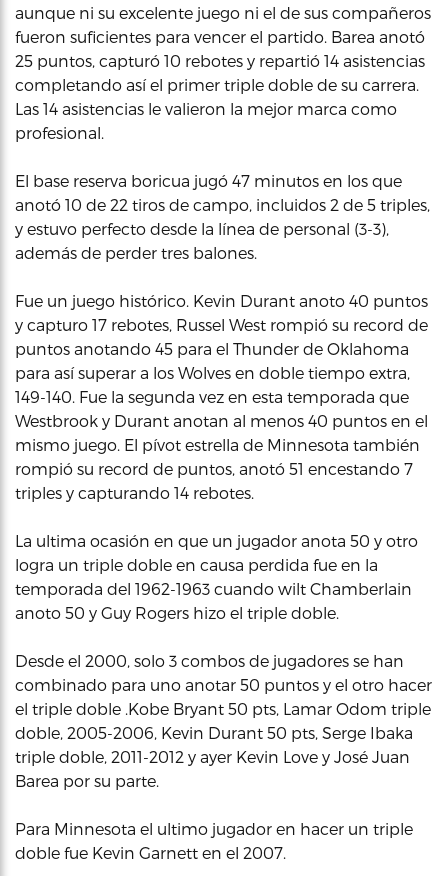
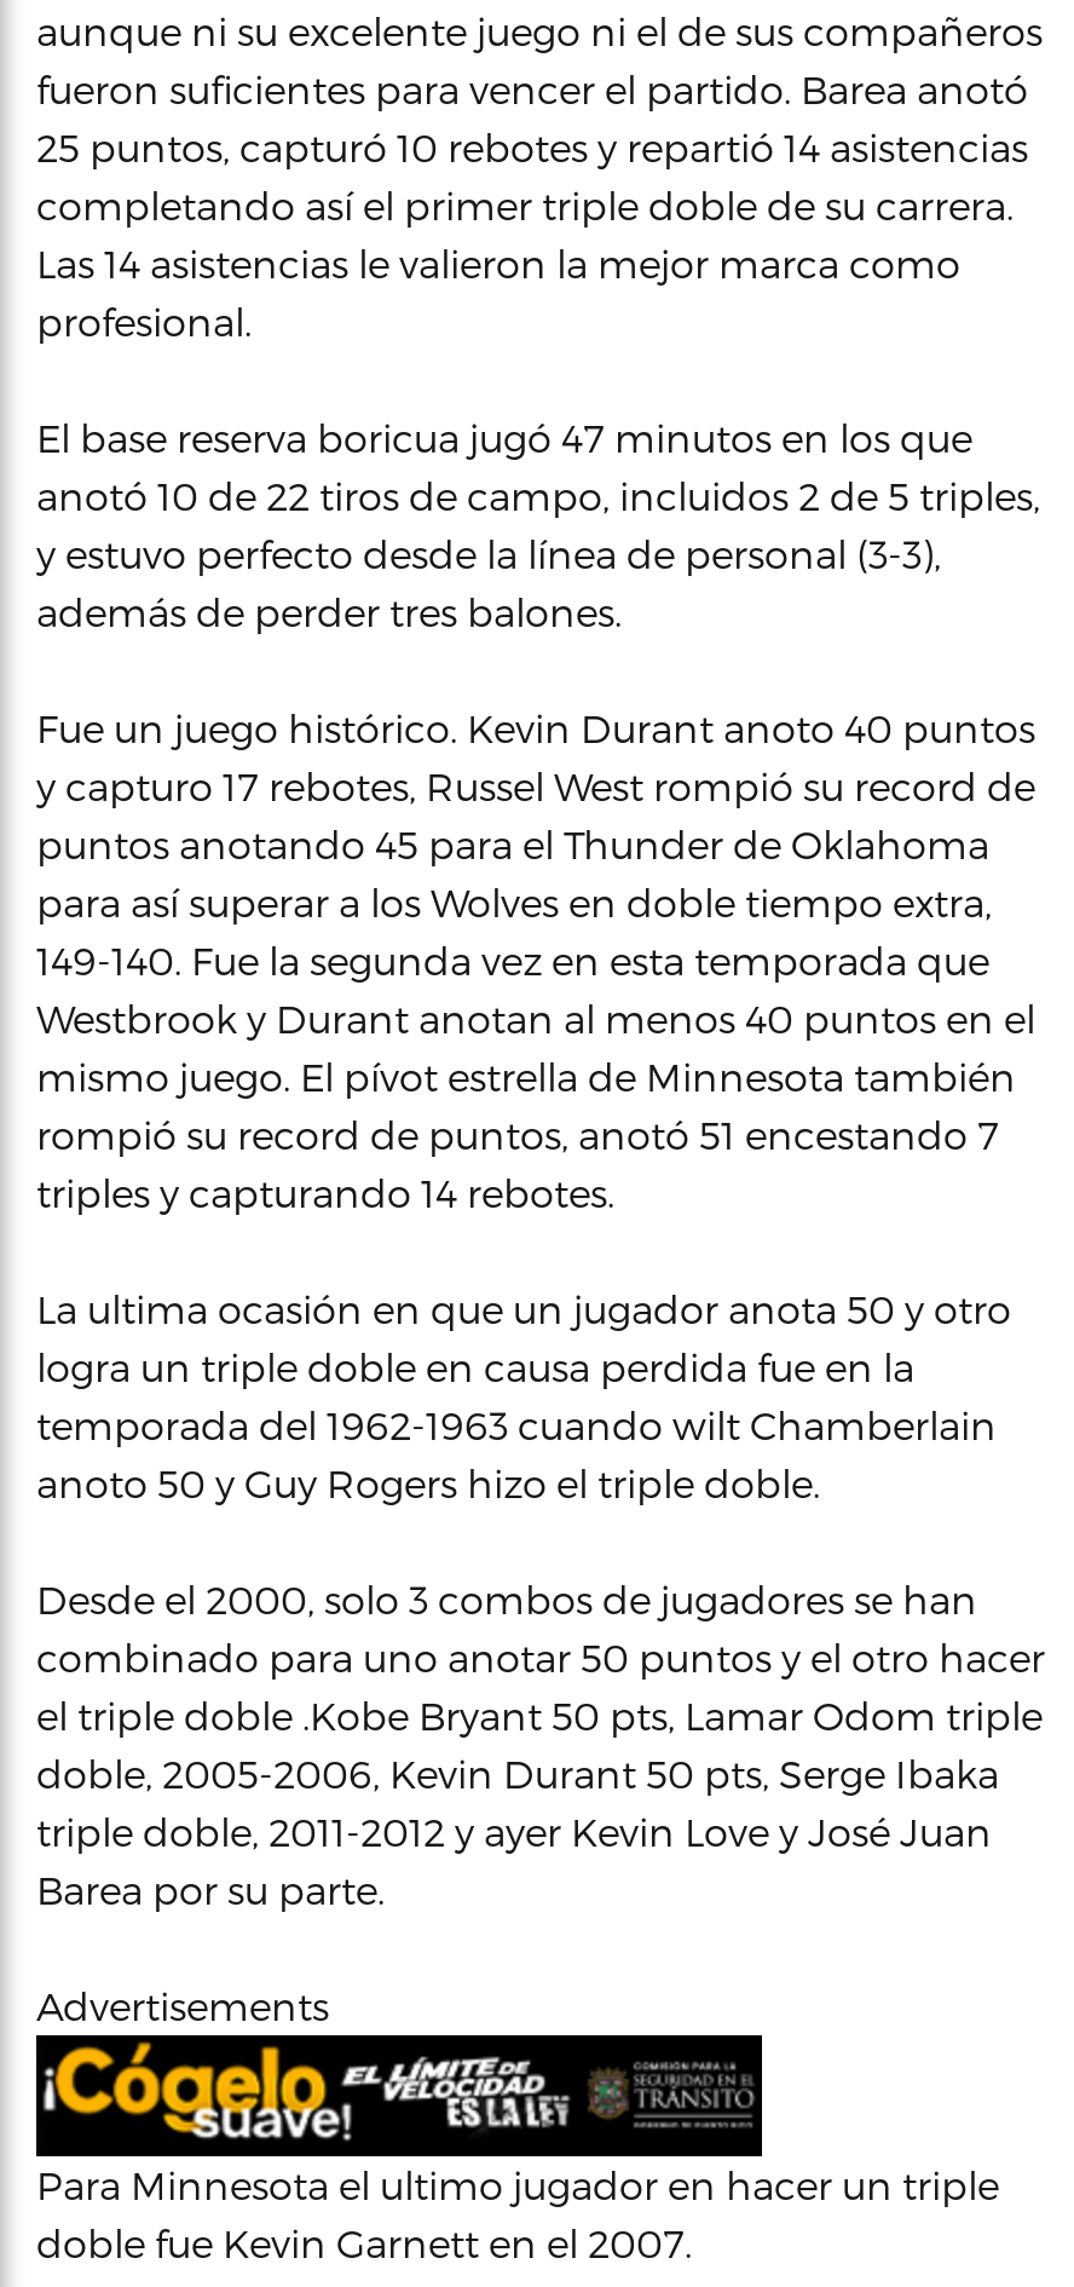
+ [image]

+ Advertisements
